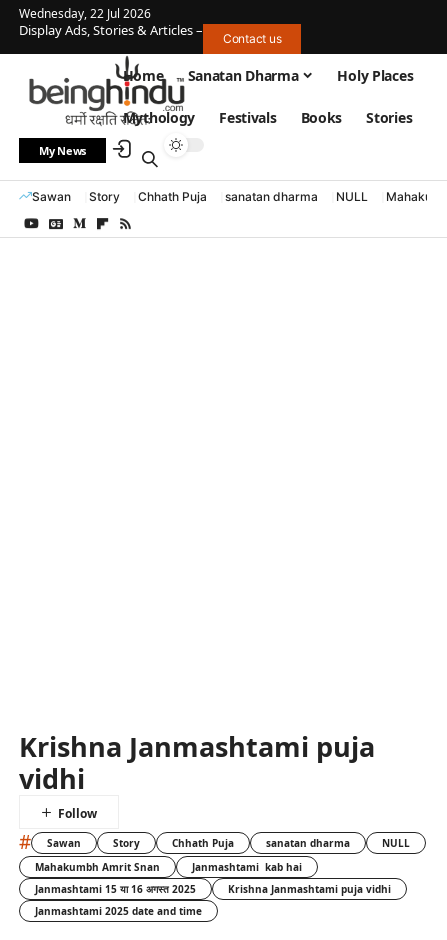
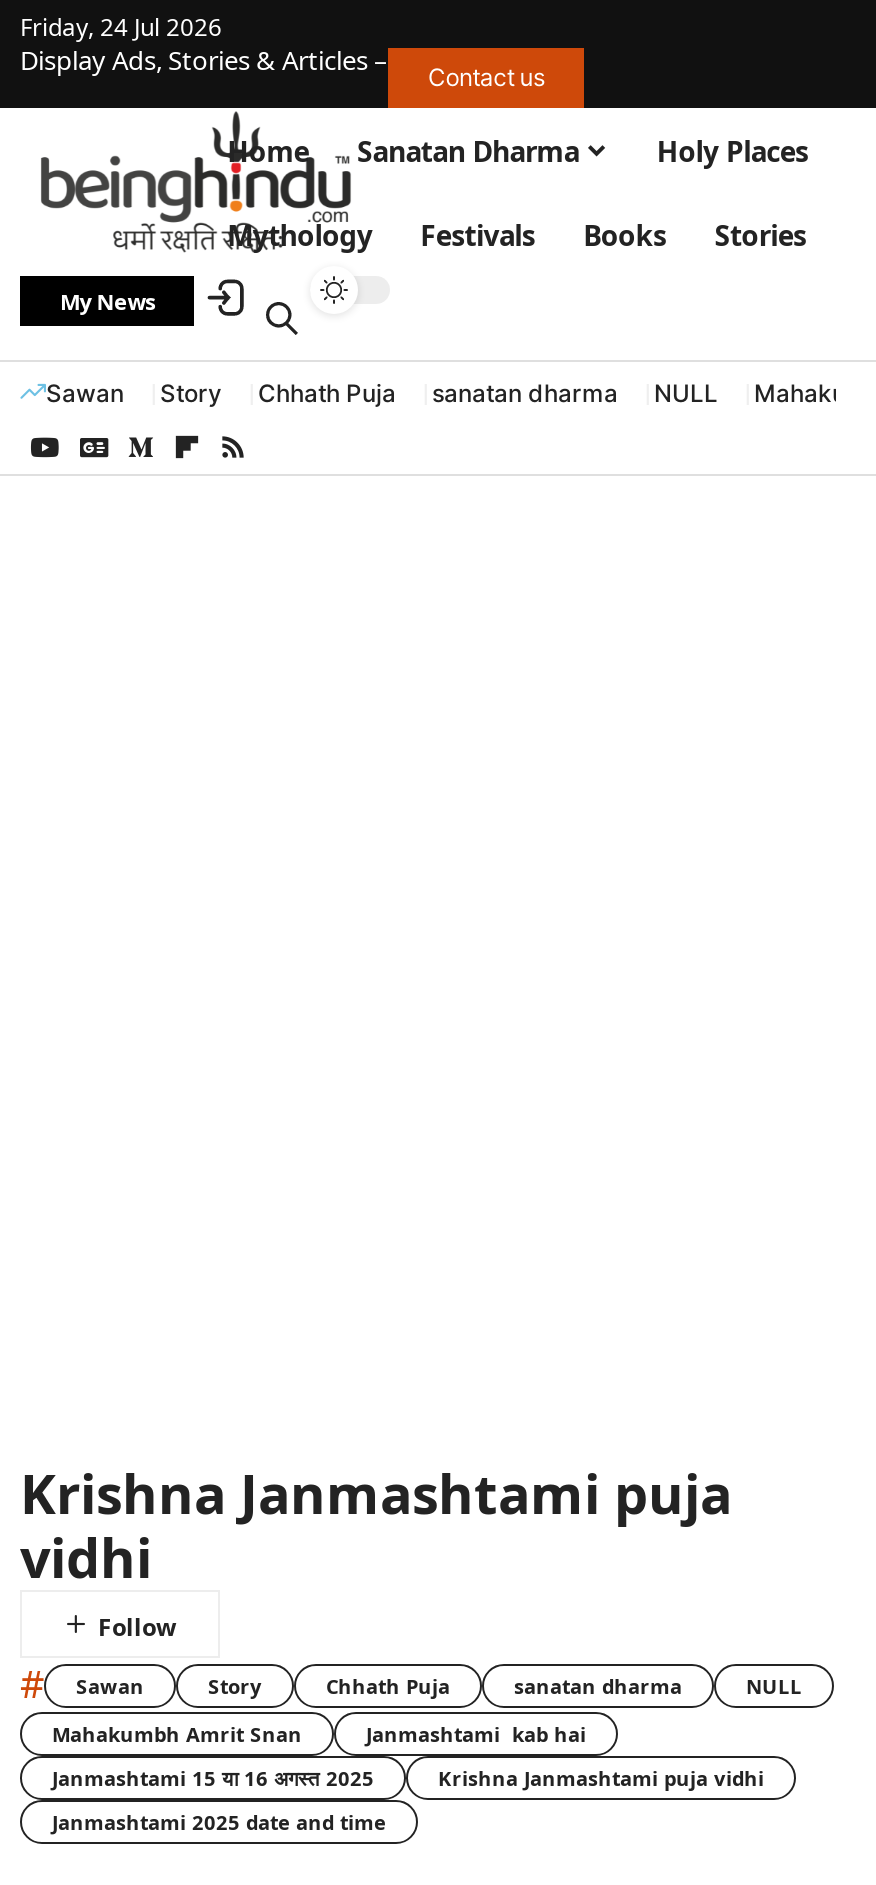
- Wednesday, 22 Jul 2026
+ Friday, 24 Jul 2026
